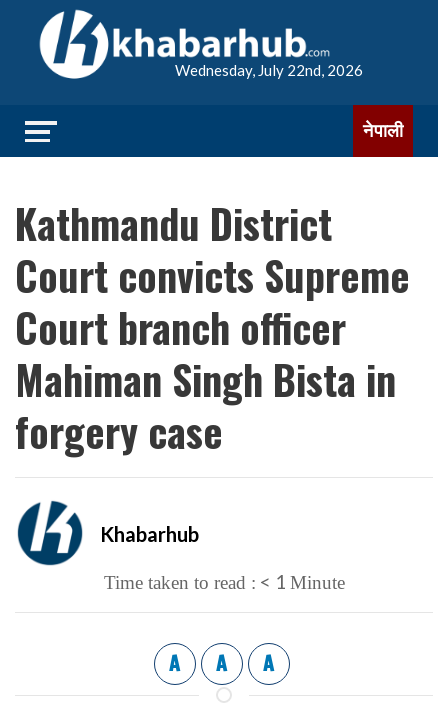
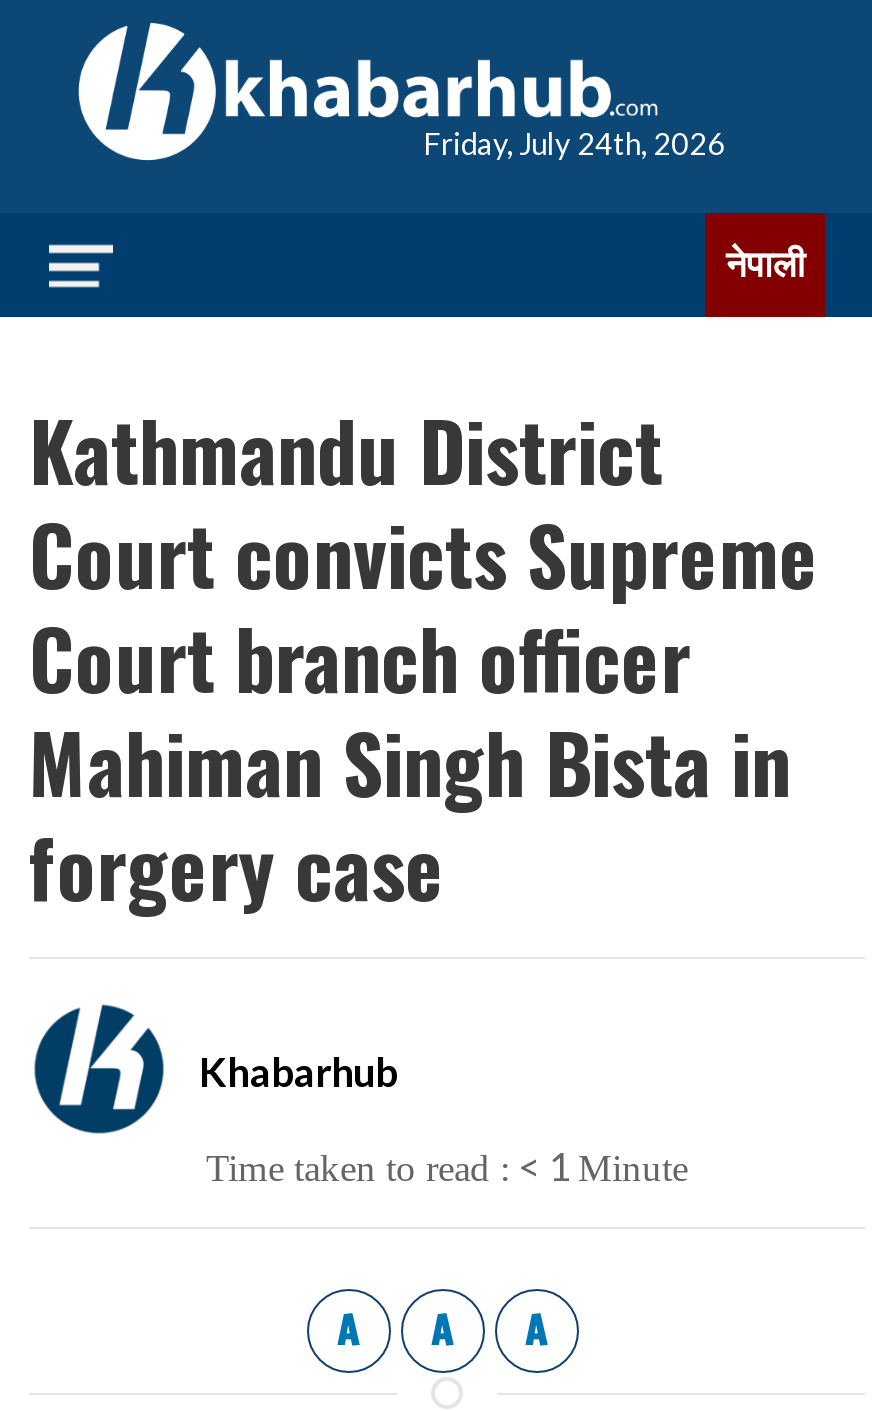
- Wednesday, July 22nd, 2026
+ Friday, July 24th, 2026
